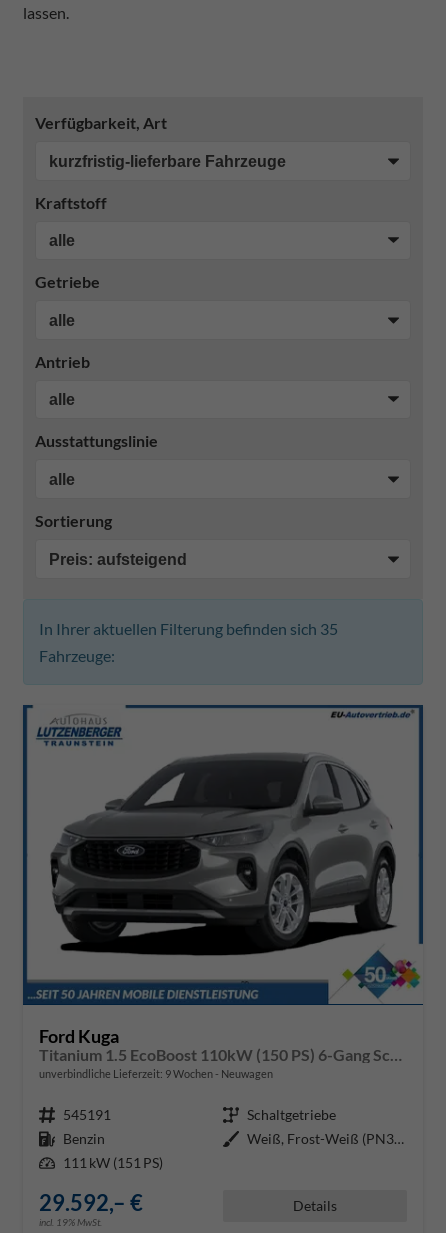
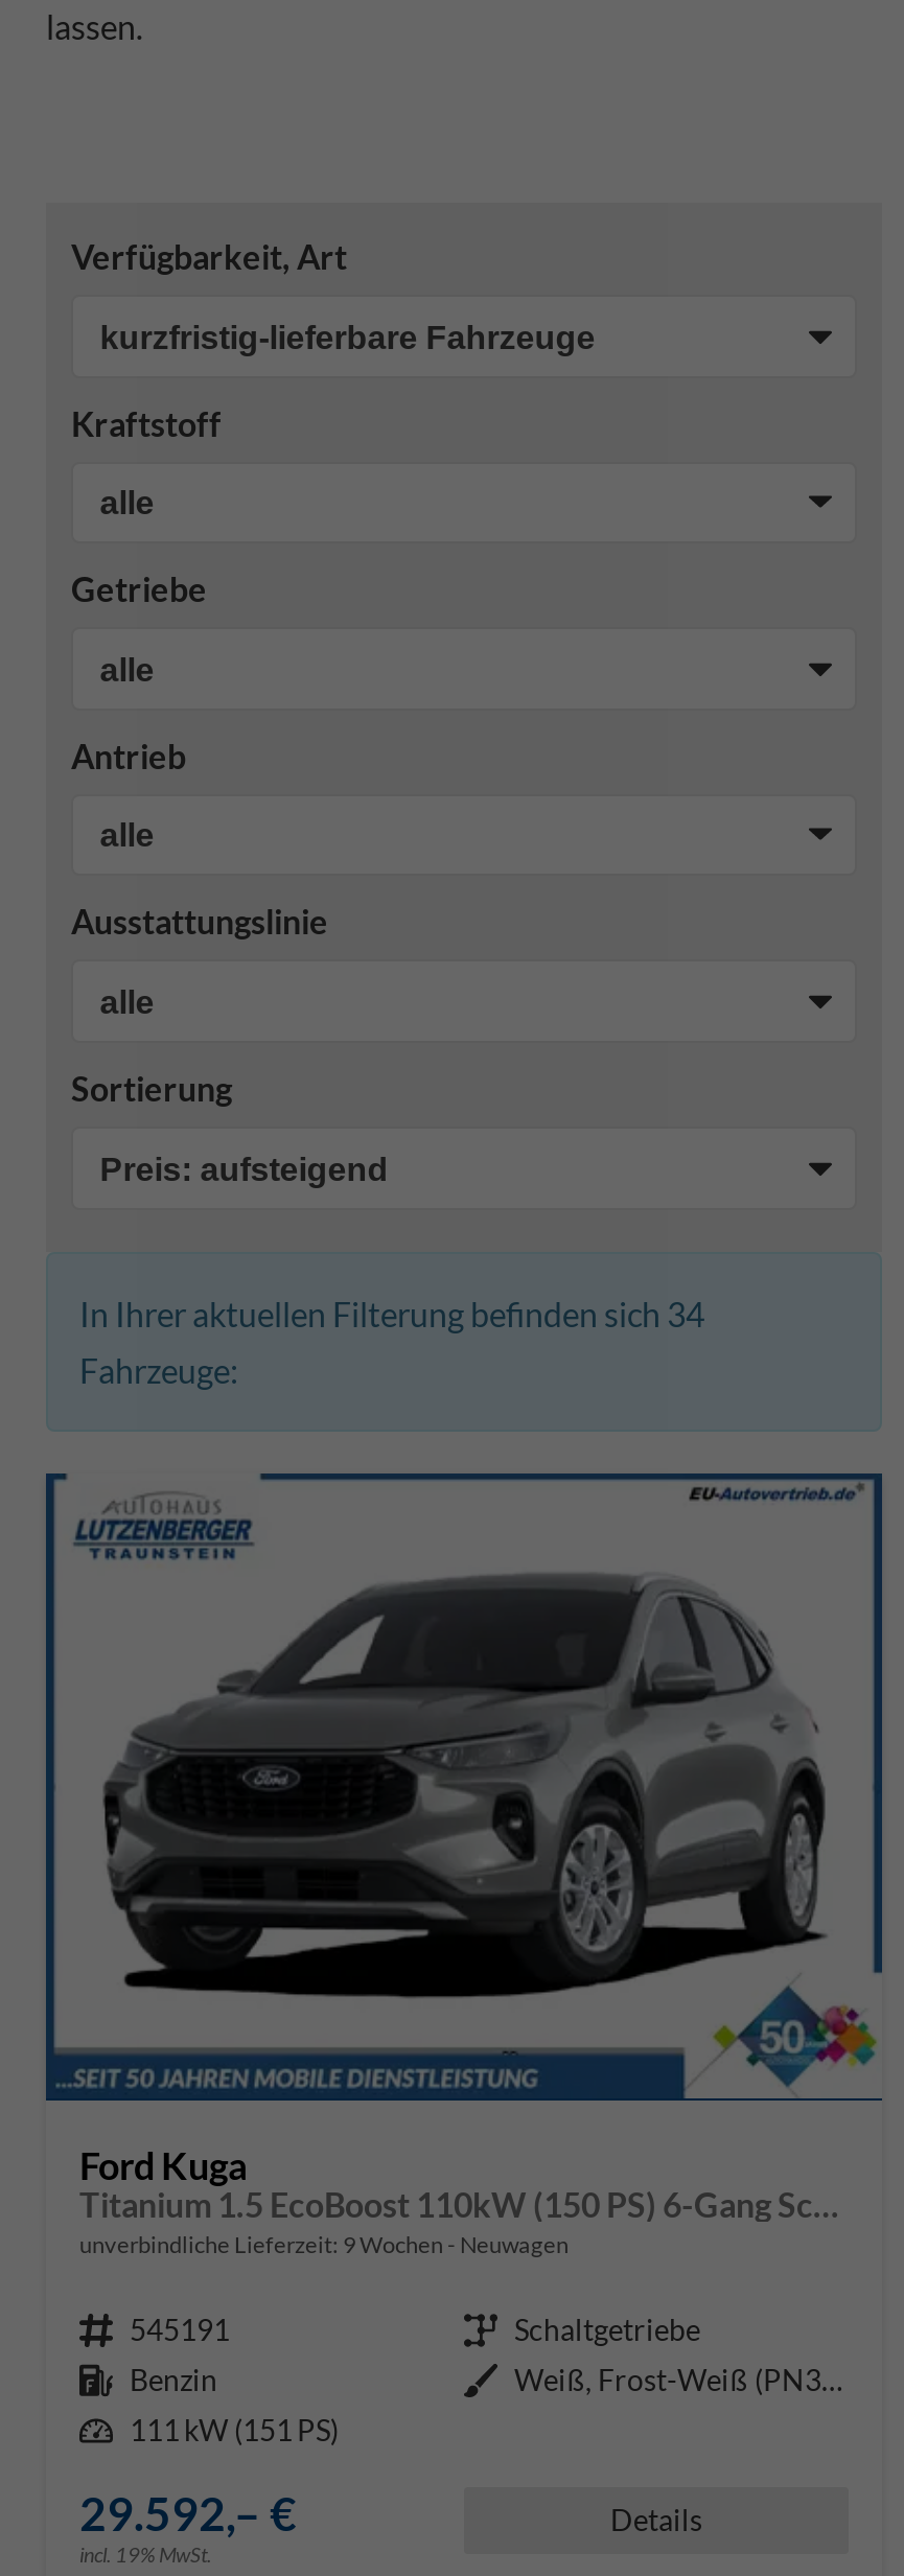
- In Ihrer aktuellen Filterung befinden sich 35
+ In Ihrer aktuellen Filterung befinden sich 34
